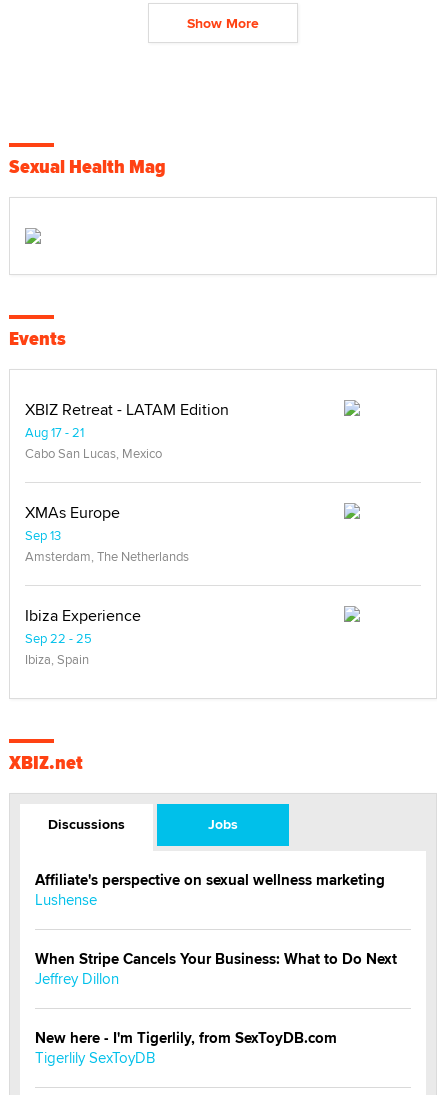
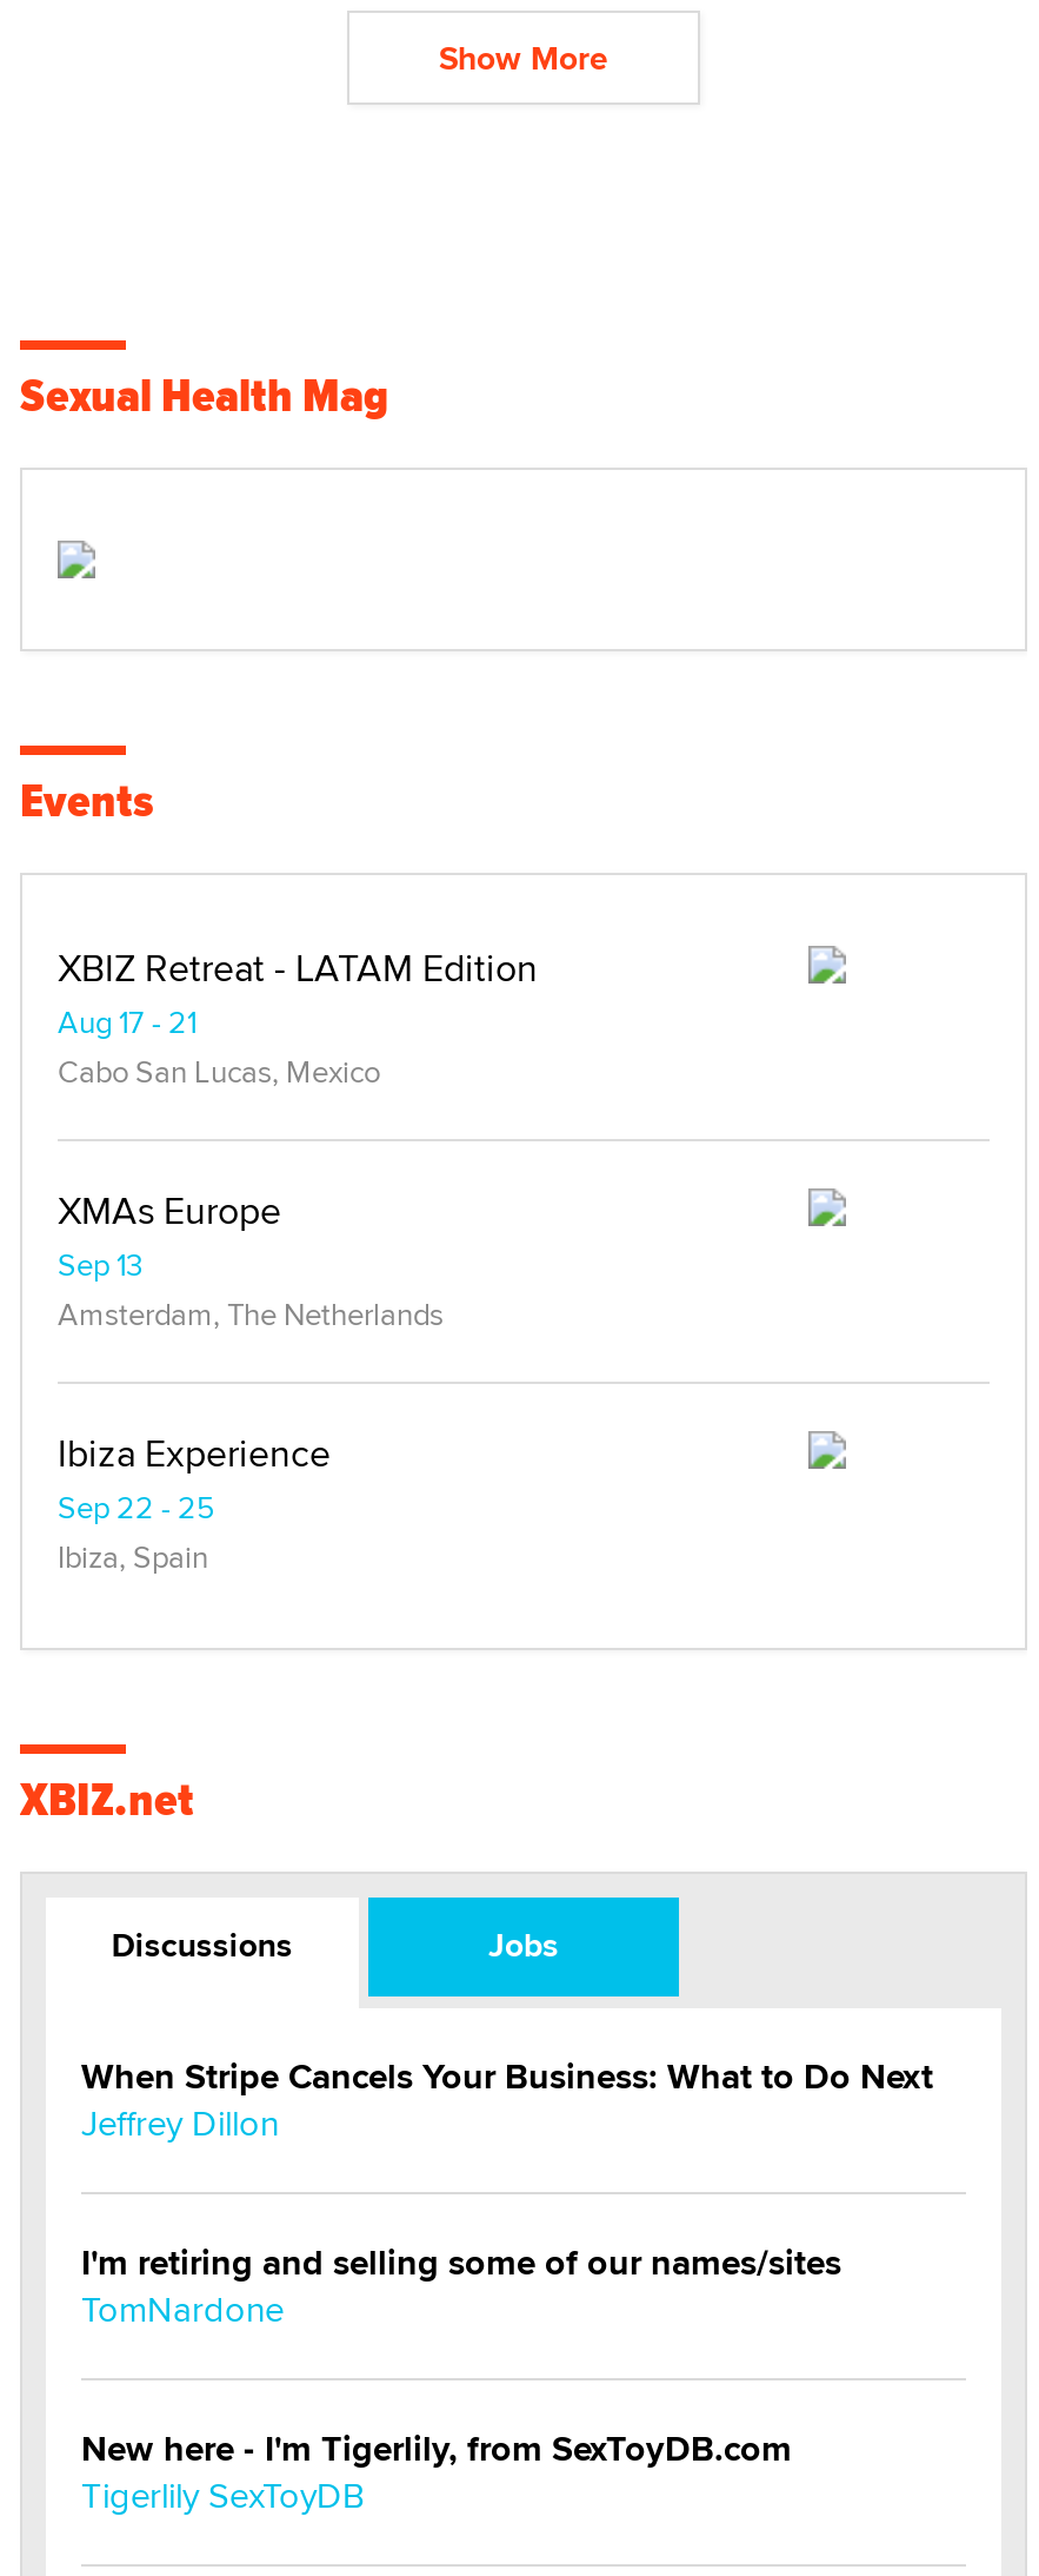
- Affiliate's perspective on sexual wellness marketing
- Lushense

moved up: When Stripe Cancels Your Business: What to Do Next | Jeffrey Dillon

+ I'm retiring and selling some of our names/sites
+ TomNardone
